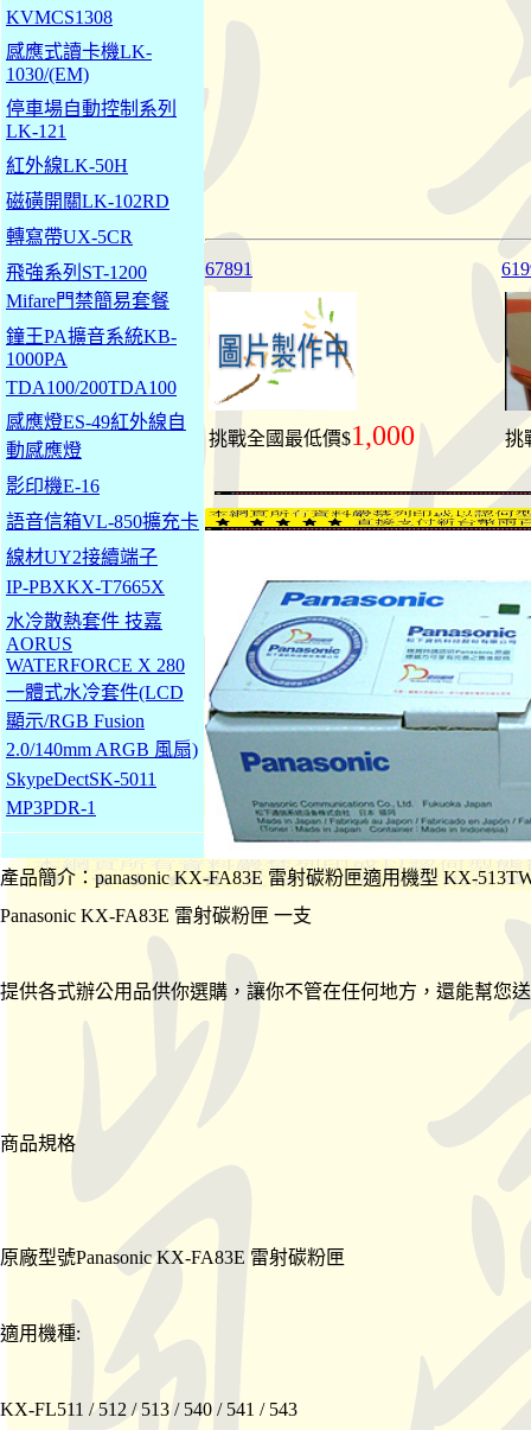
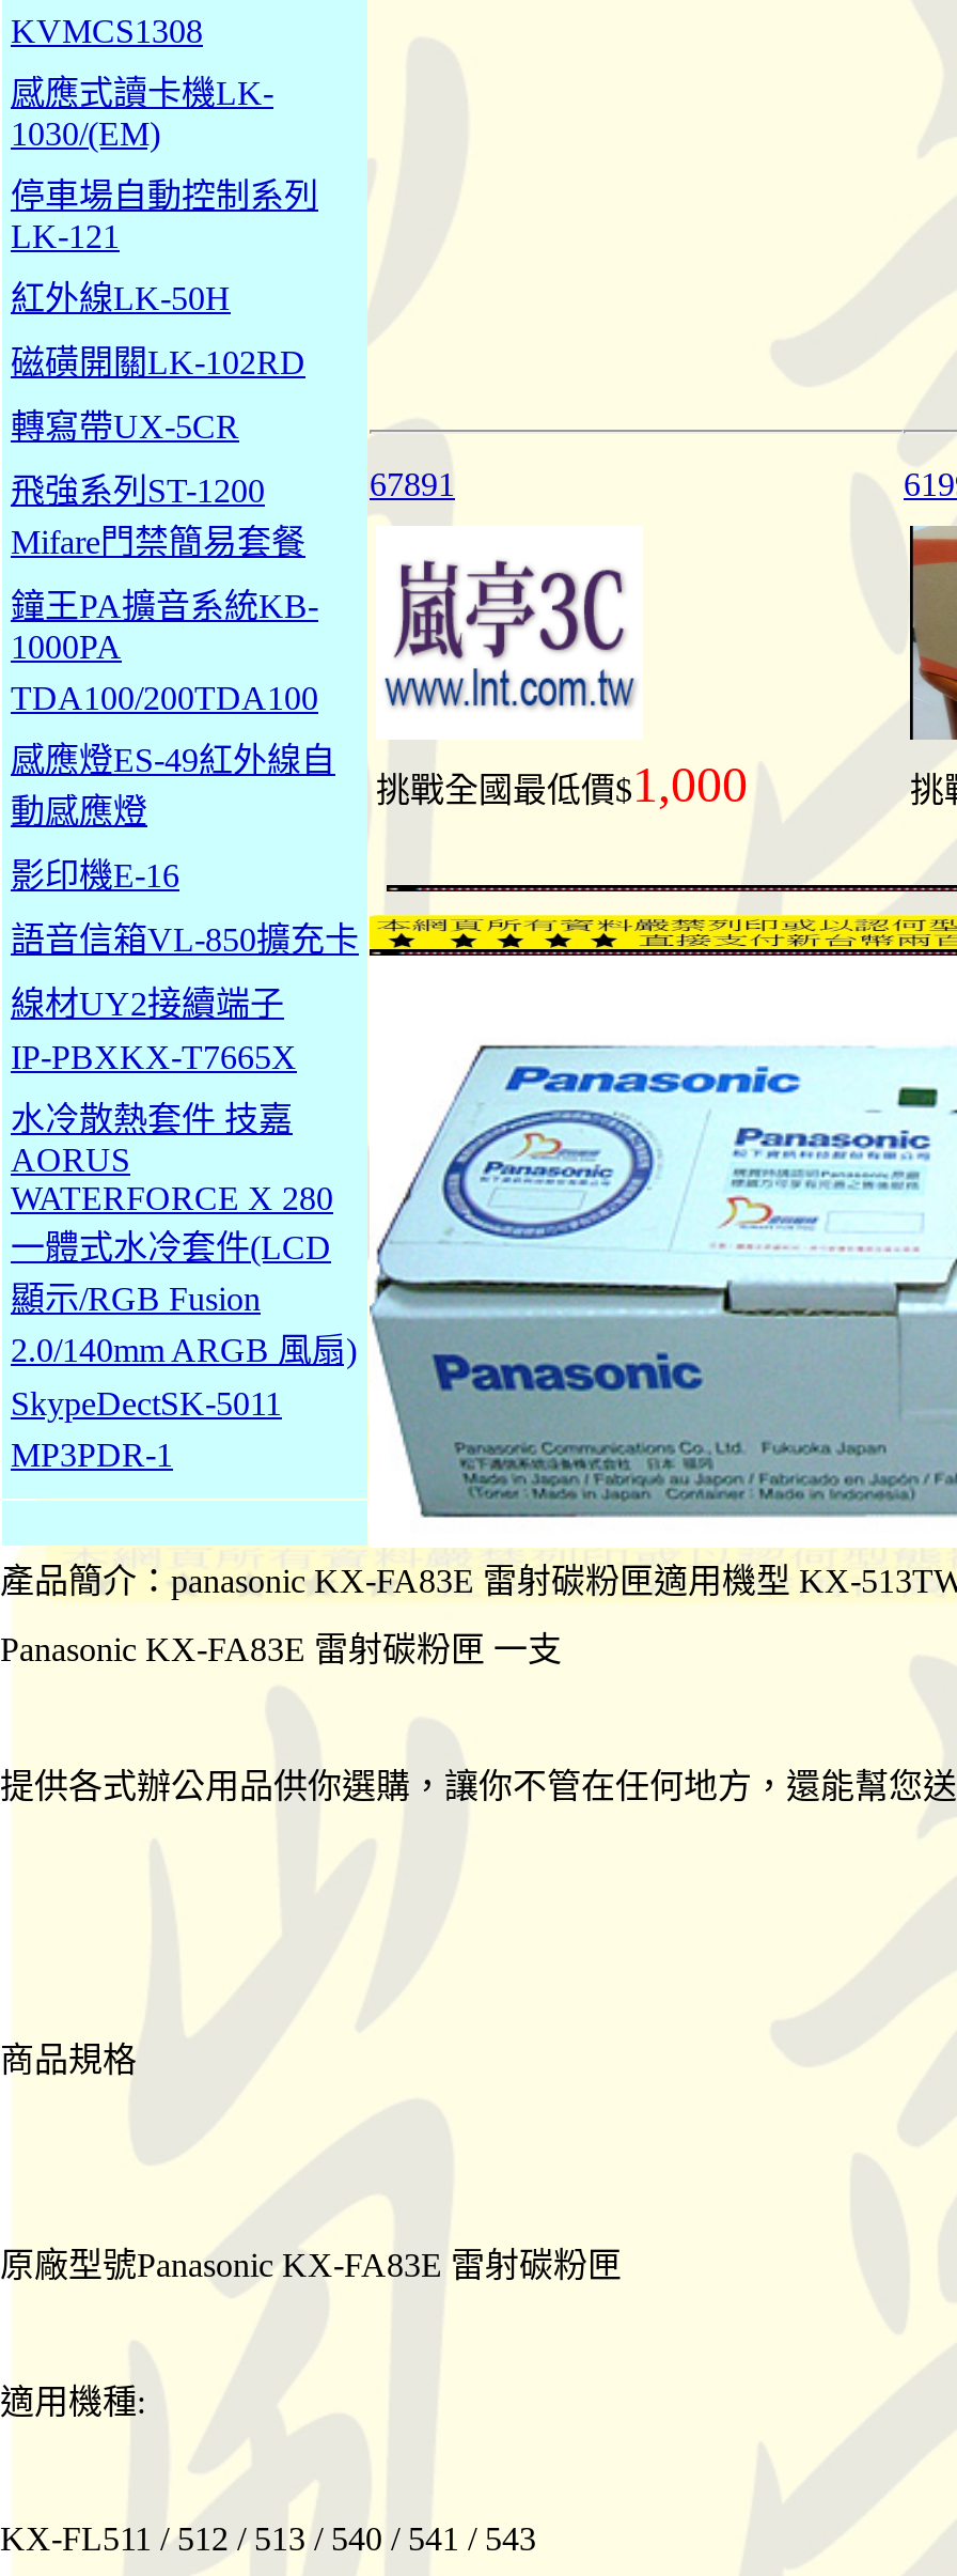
- [image]
+ [image]
